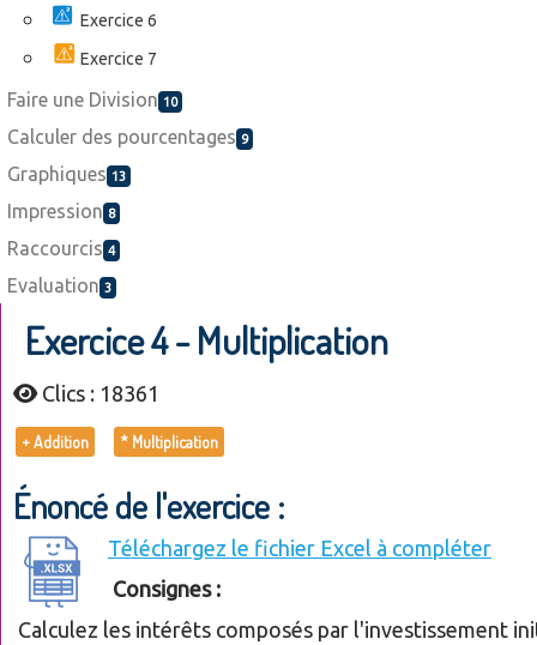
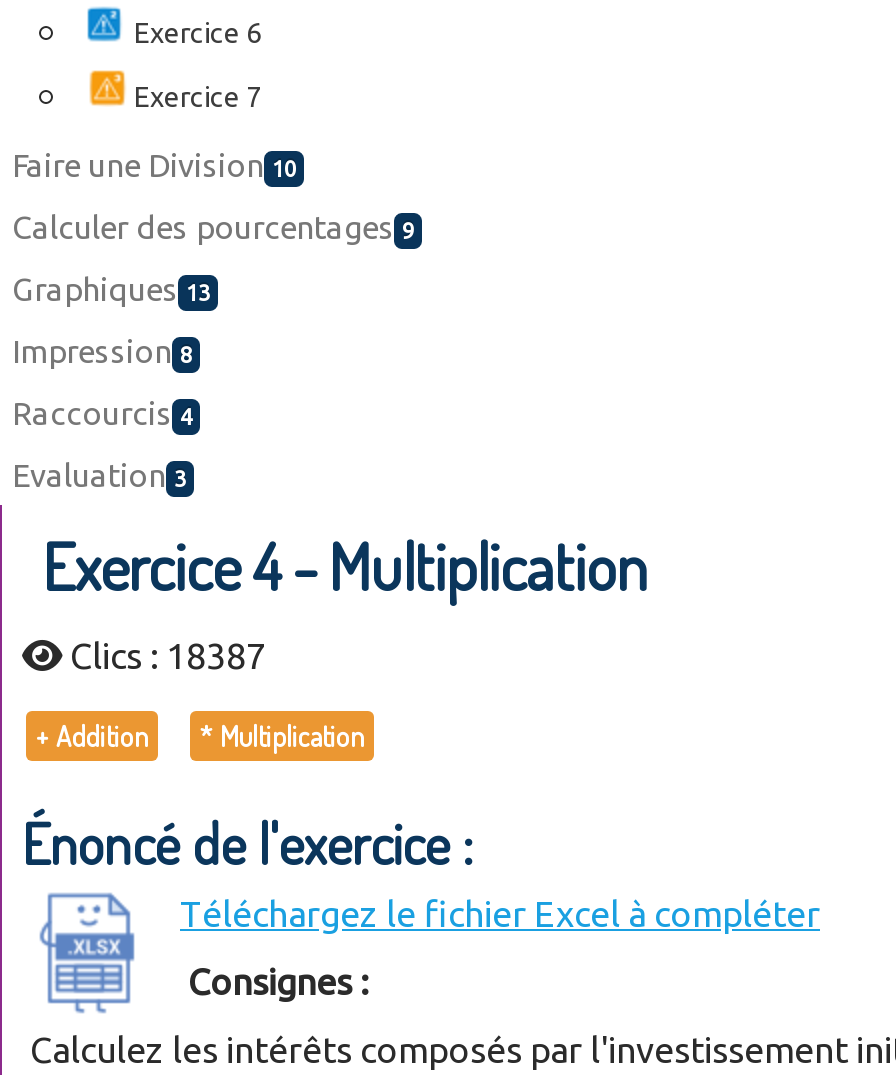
- Clics : 18361
+ Clics : 18387
